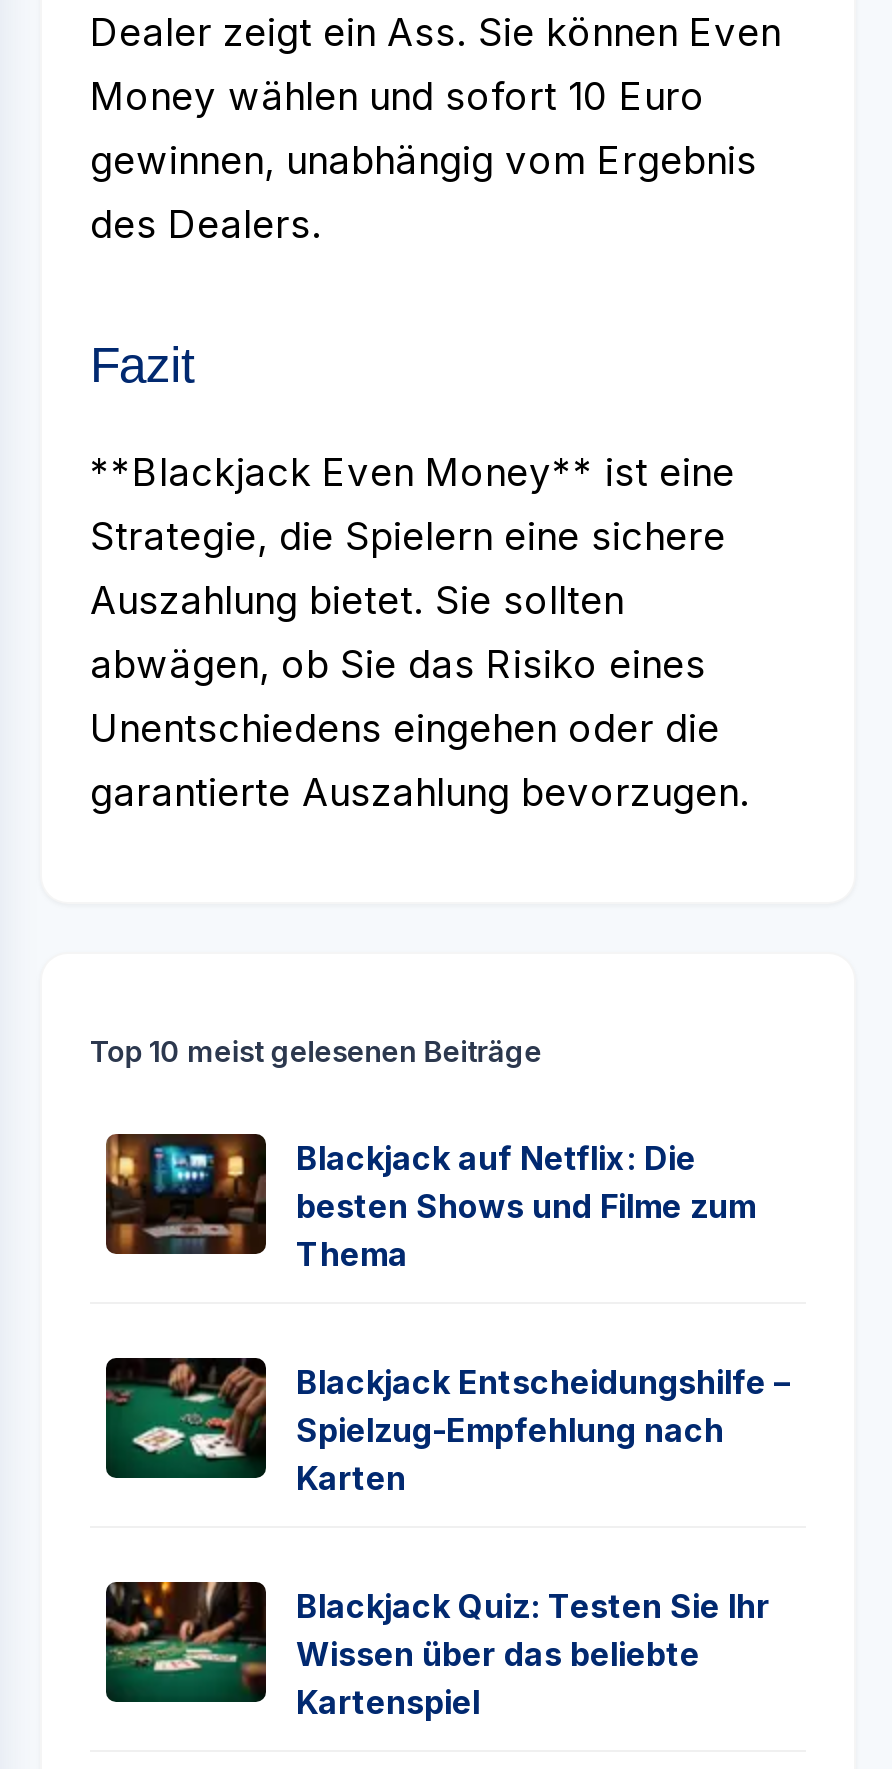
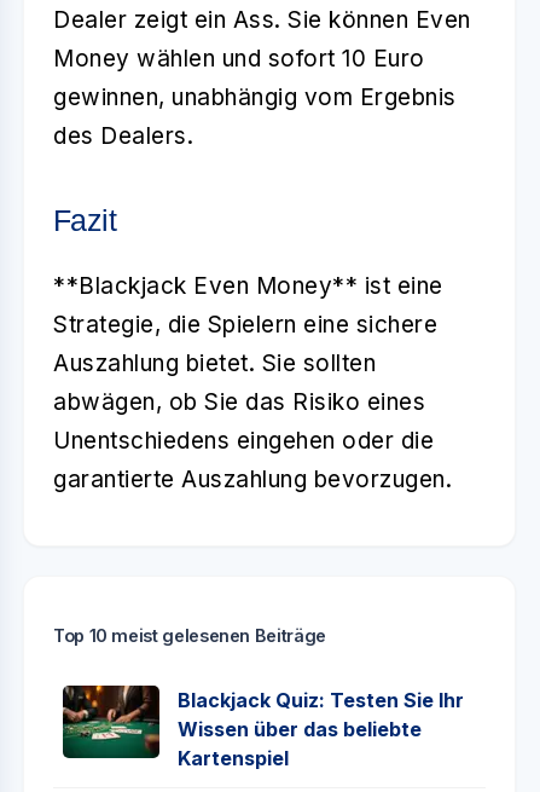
- [image]
- Blackjack auf Netflix: Die
- besten Shows und Filme zum
- Thema
- Blackjack Entscheidungshilfe –
- Spielzug-Empfehlung nach
- Karten

- [image]
